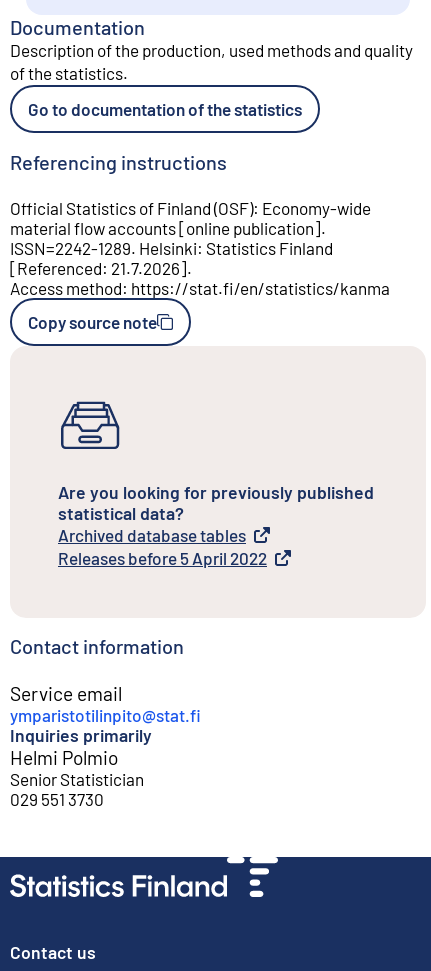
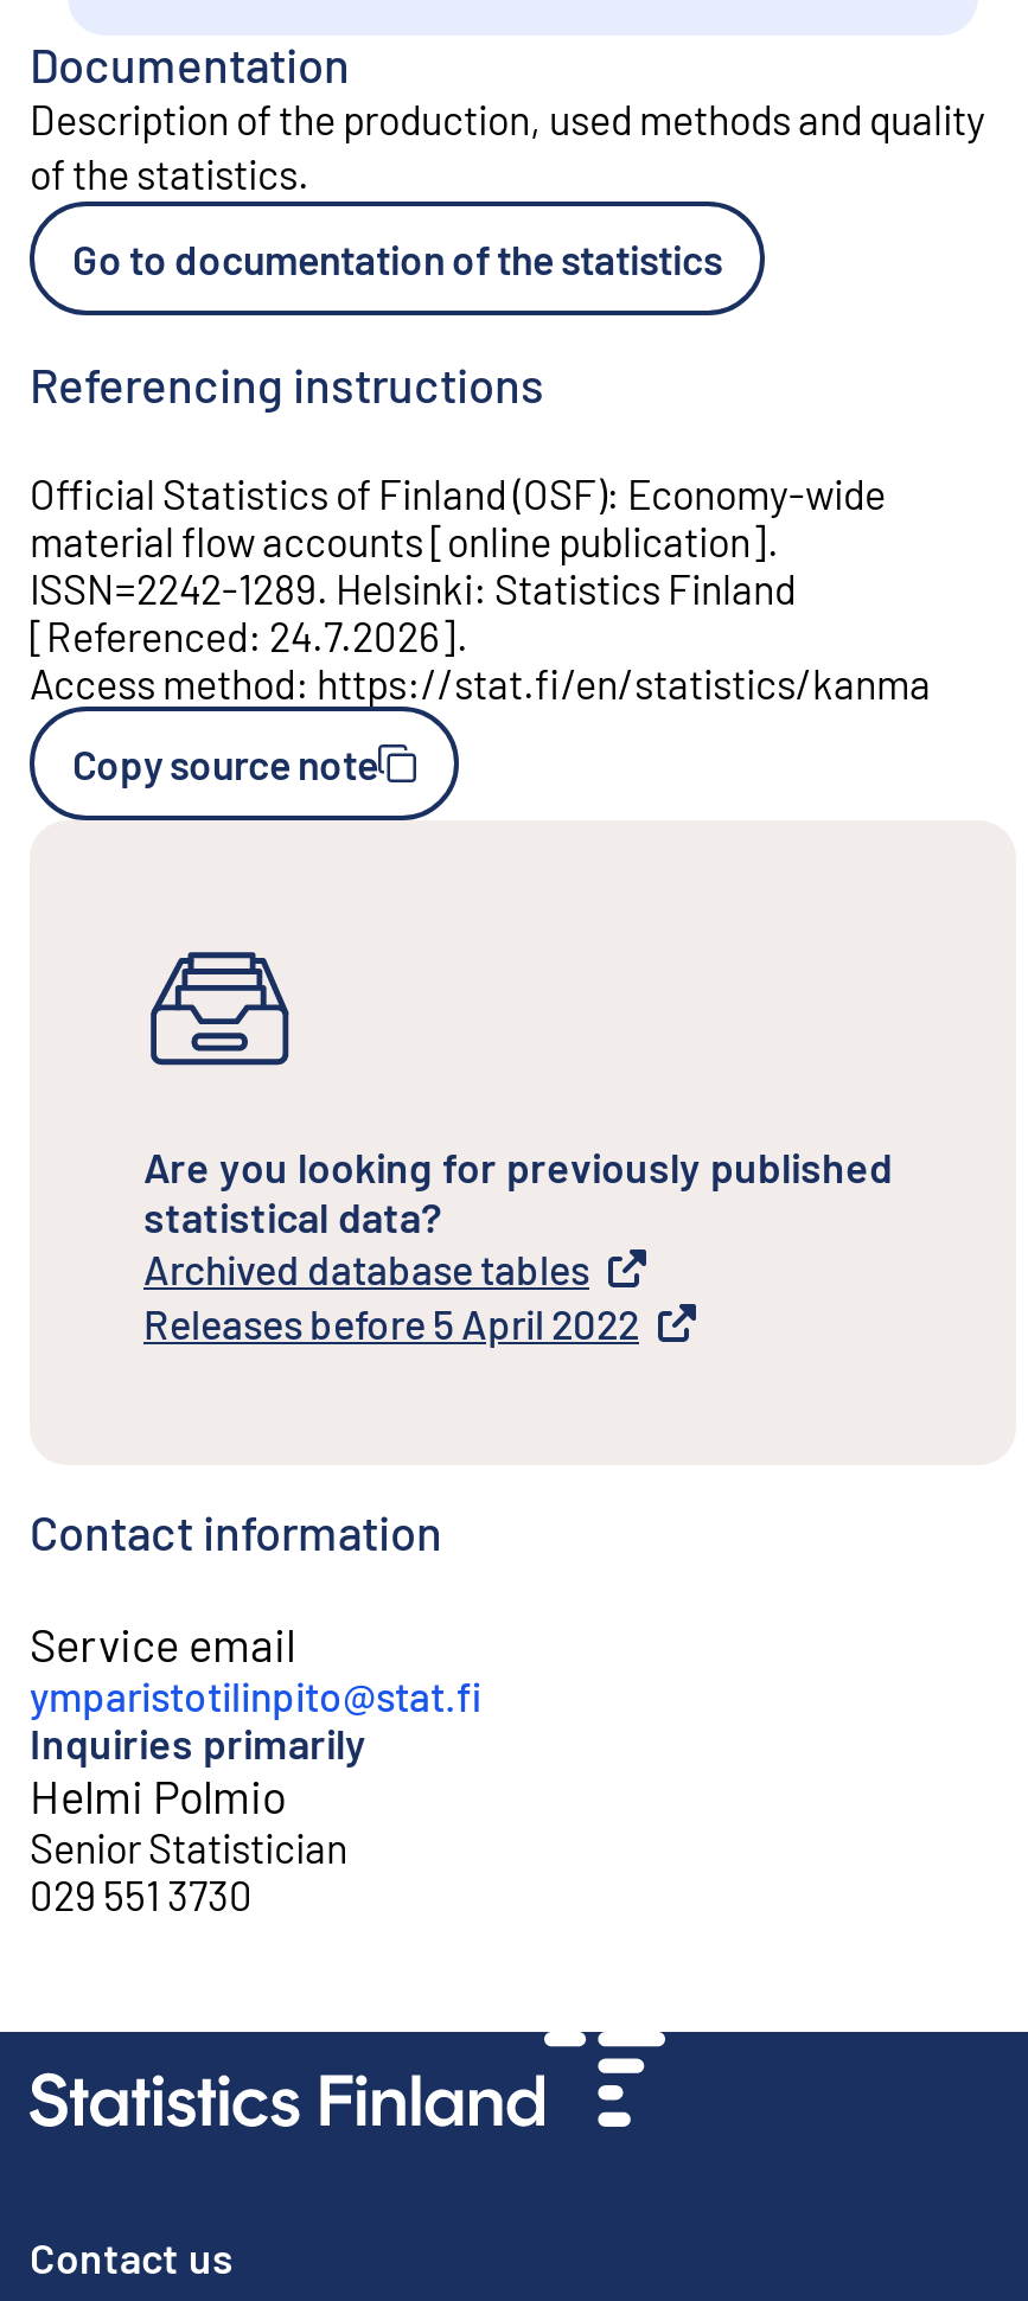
- [Referenced: 21.7.2026].
+ [Referenced: 24.7.2026].
